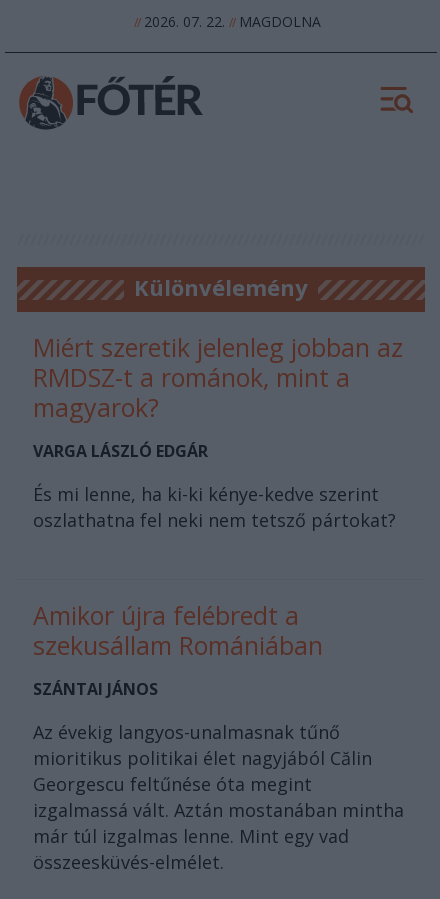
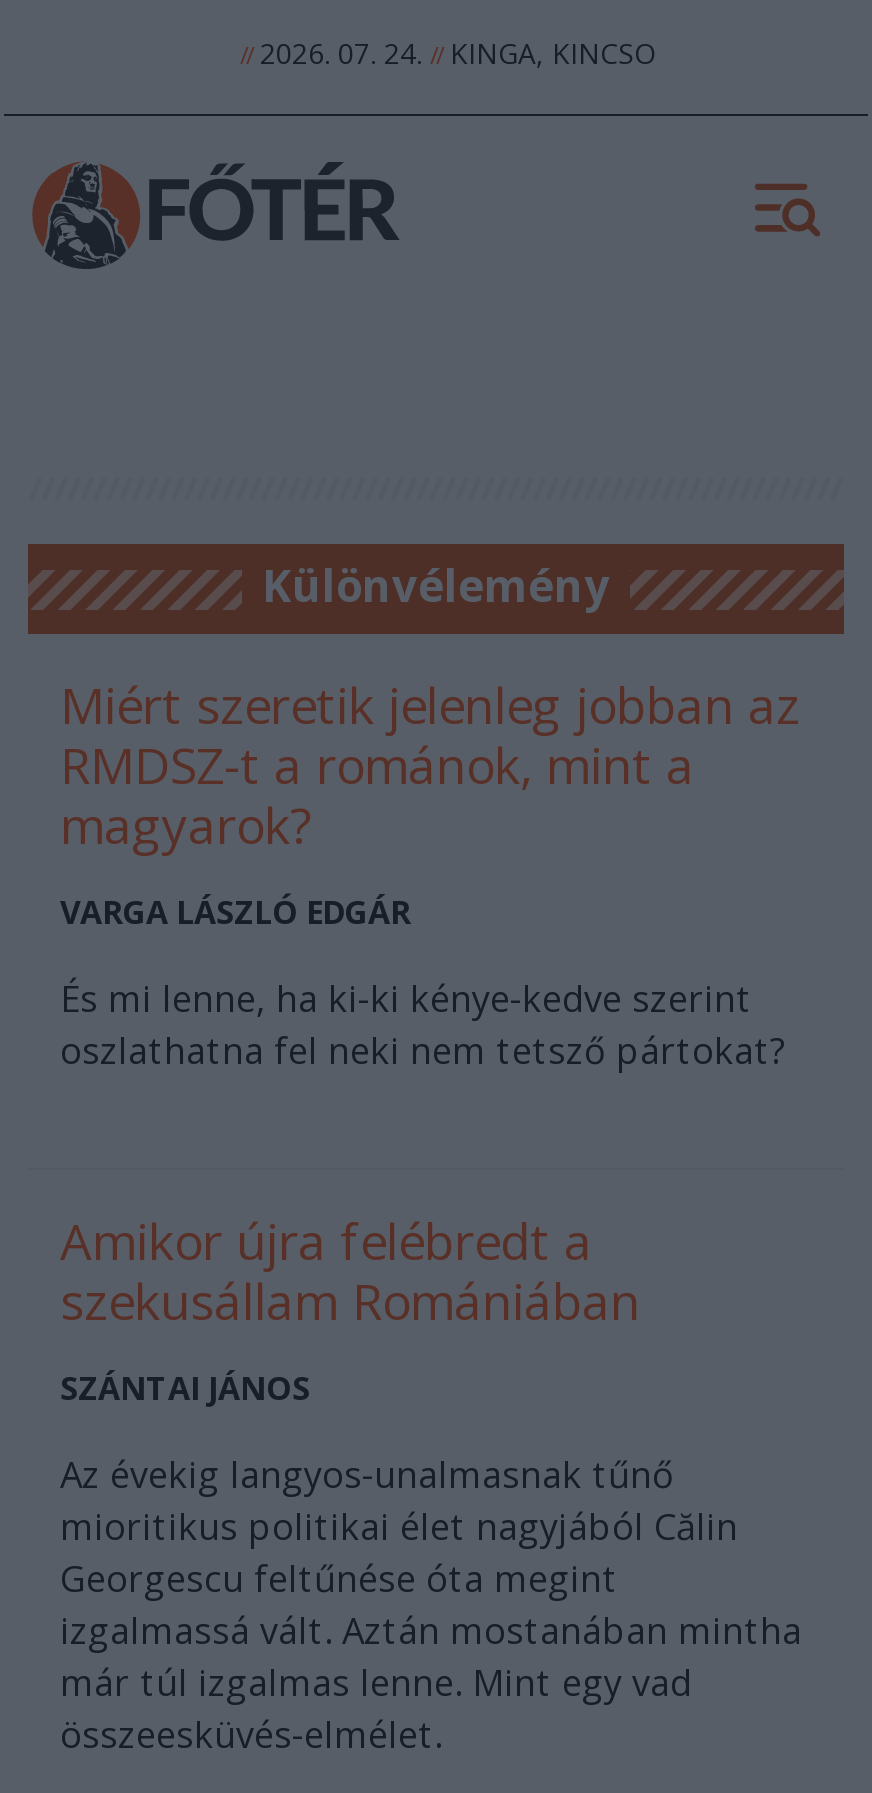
- // 2026. 07. 22. // MAGDOLNA
+ // 2026. 07. 24. // KINGA, KINCSO
